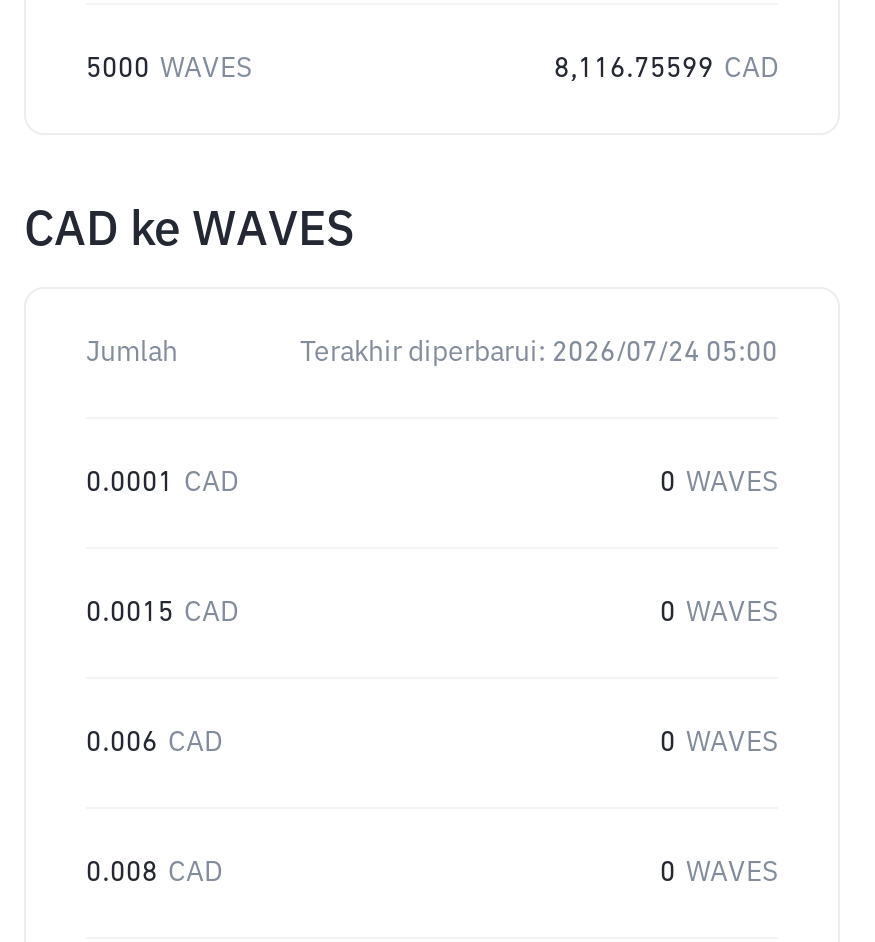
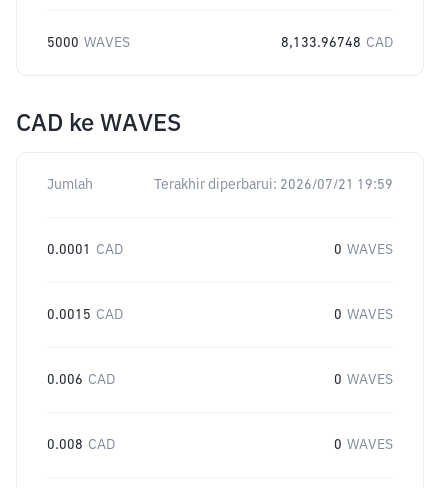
- 8,116.75599 CAD
+ 8,133.96748 CAD

- Terakhir diperbarui: 2026/07/24 05:00
+ Terakhir diperbarui: 2026/07/21 19:59
